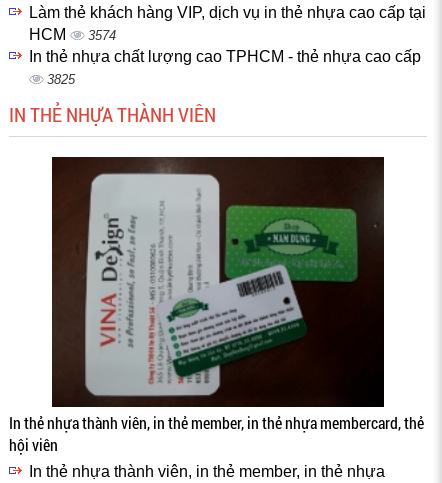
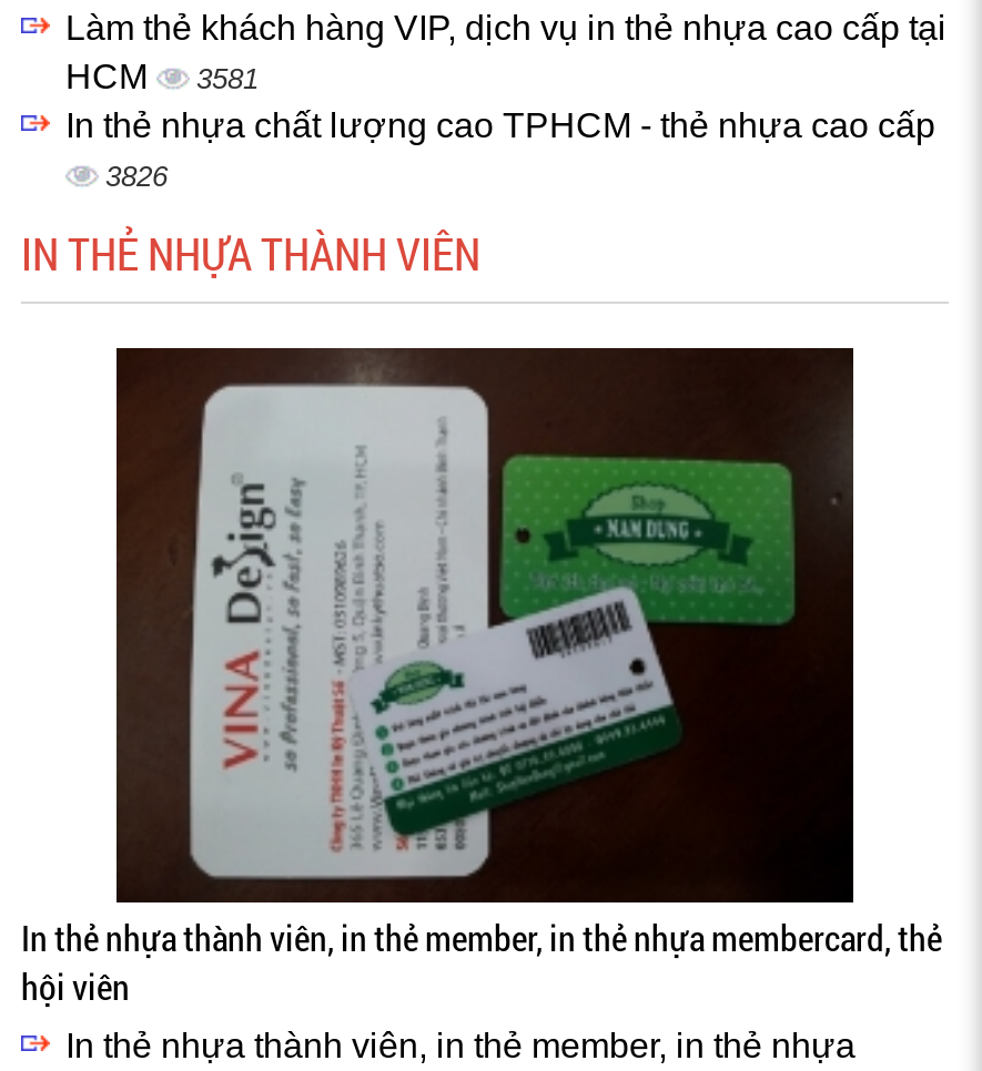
- HCM 3574
+ HCM 3581

- 3825
+ 3826
